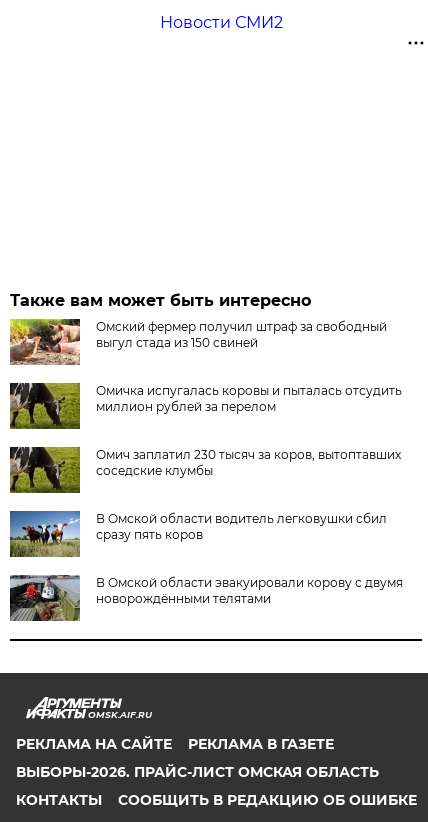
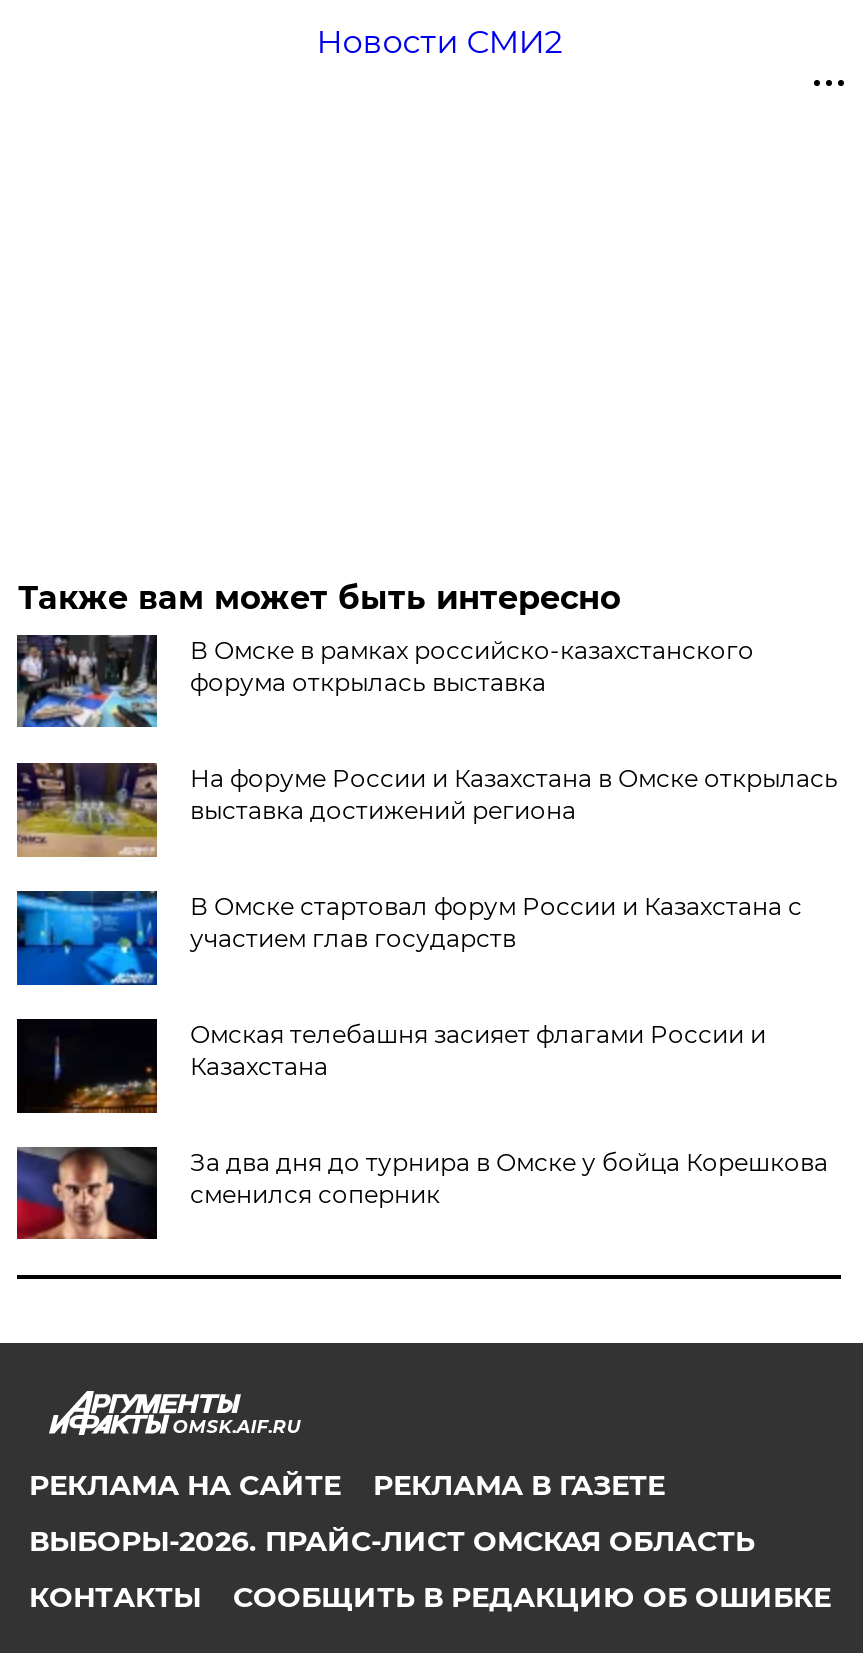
- [image]
- Омский фермер получил штраф за свободный
- выгул стада из 150 свиней
+ [image]
+ В Омске в рамках российско-казахстанского
+ форума открылась выставка

- [image]
- Омичка испугалась коровы и пыталась отсудить
- миллион рублей за перелом
+ [image]
+ На форуме России и Казахстана в Омске открылась
+ выставка достижений региона

- [image]
- Омич заплатил 230 тысяч за коров, вытоптавших
- соседские клумбы
+ [image]
+ В Омске стартовал форум России и Казахстана с
+ участием глав государств

- [image]
- В Омской области водитель легковушки сбил
- сразу пять коров
+ [image]
+ Омская телебашня засияет флагами России и
+ Казахстана

- [image]
- В Омской области эвакуировали корову с двумя
- новорождёнными телятами
+ [image]
+ За два дня до турнира в Омске у бойца Корешкова
+ сменился соперник
